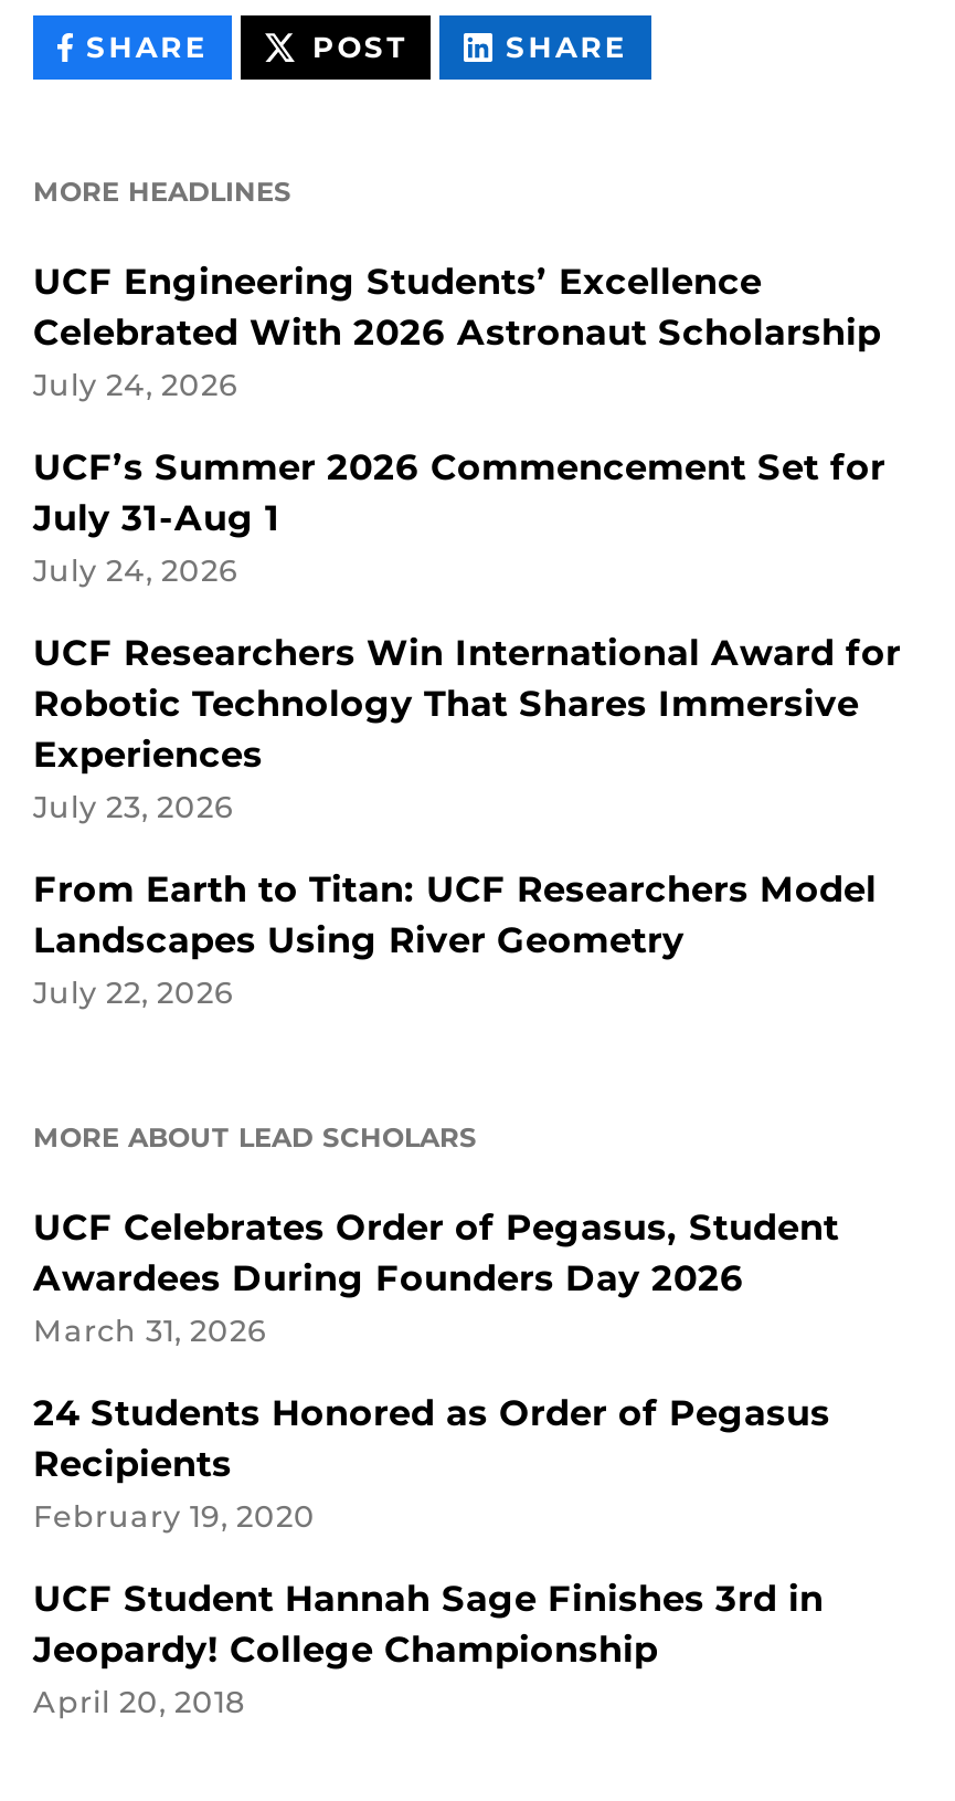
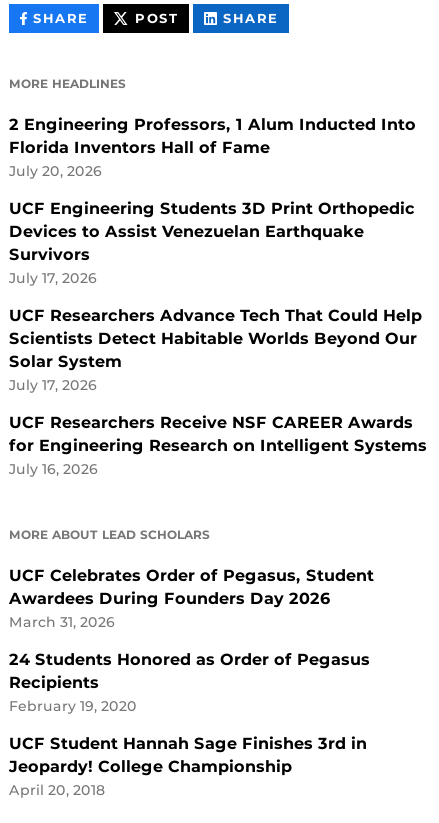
- UCF Engineering Students’ Excellence
- Celebrated With 2026 Astronaut Scholarship
- July 24, 2026
+ 2 Engineering Professors, 1 Alum Inducted Into
+ Florida Inventors Hall of Fame
+ July 20, 2026

- UCF’s Summer 2026 Commencement Set for
- July 31-Aug 1
- July 24, 2026
+ UCF Engineering Students 3D Print Orthopedic
+ Devices to Assist Venezuelan Earthquake
+ Survivors
+ July 17, 2026

- UCF Researchers Win International Award for
- Robotic Technology That Shares Immersive
- Experiences
- July 23, 2026
+ UCF Researchers Advance Tech That Could Help
+ Scientists Detect Habitable Worlds Beyond Our
+ Solar System
+ July 17, 2026

- From Earth to Titan: UCF Researchers Model
- Landscapes Using River Geometry
- July 22, 2026
+ UCF Researchers Receive NSF CAREER Awards
+ for Engineering Research on Intelligent Systems
+ July 16, 2026
